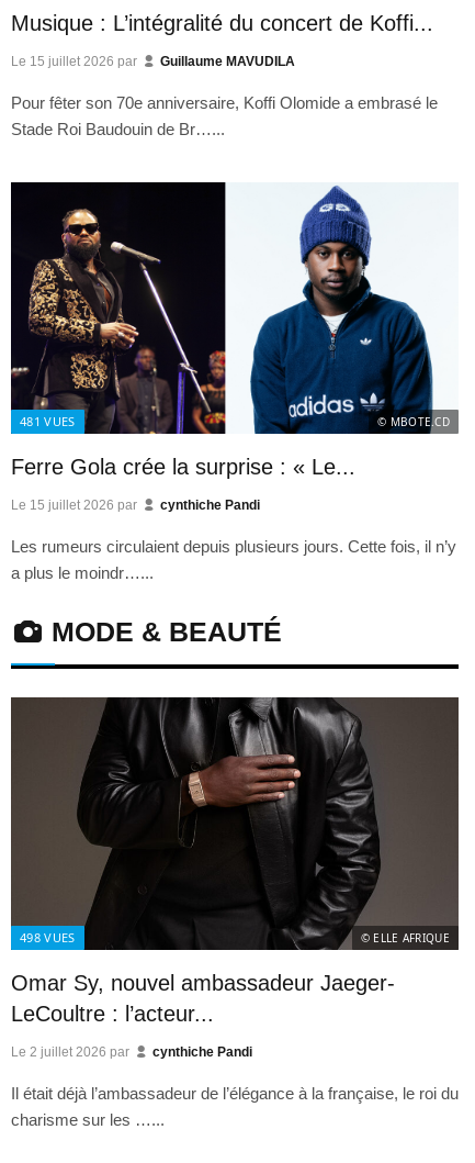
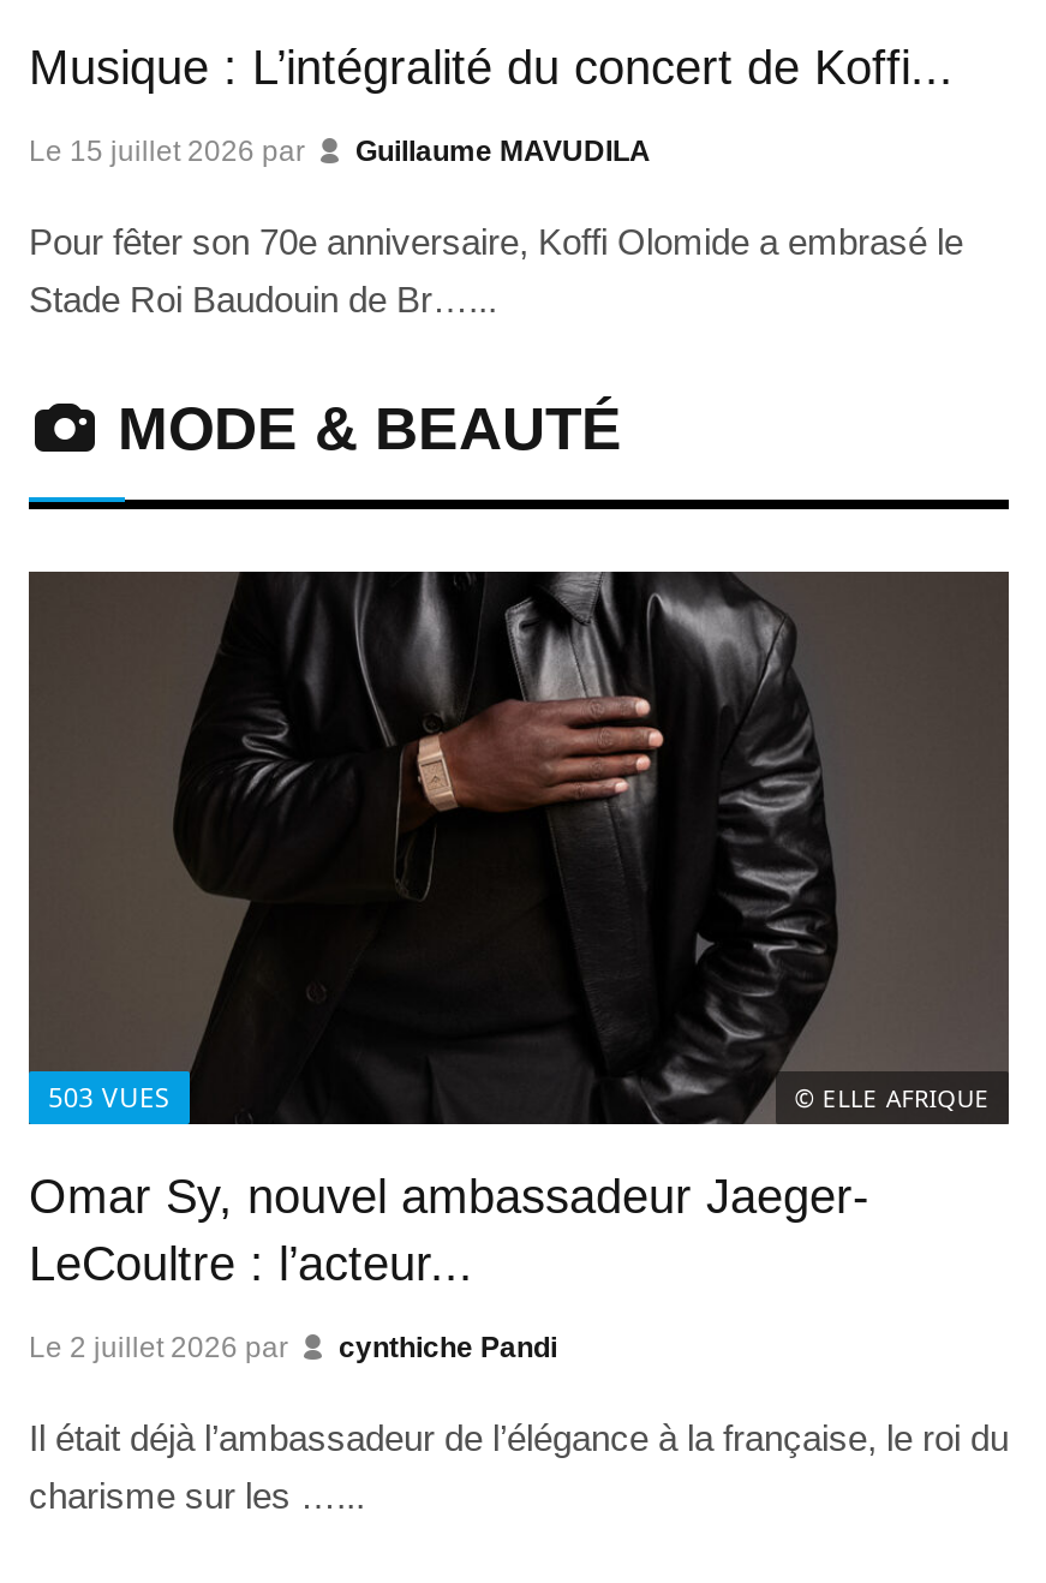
- [image]
- 481 VUES
- © MBOTE.CD
- Ferre Gola crée la surprise : « Le...
- Le 15 juillet 2026 par
- cynthiche Pandi
- Les rumeurs circulaient depuis plusieurs jours. Cette fois, il n’y
- a plus le moindr…...

- [image]

- 498 VUES
+ 503 VUES
